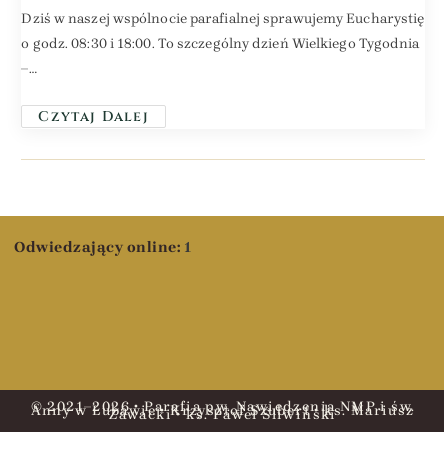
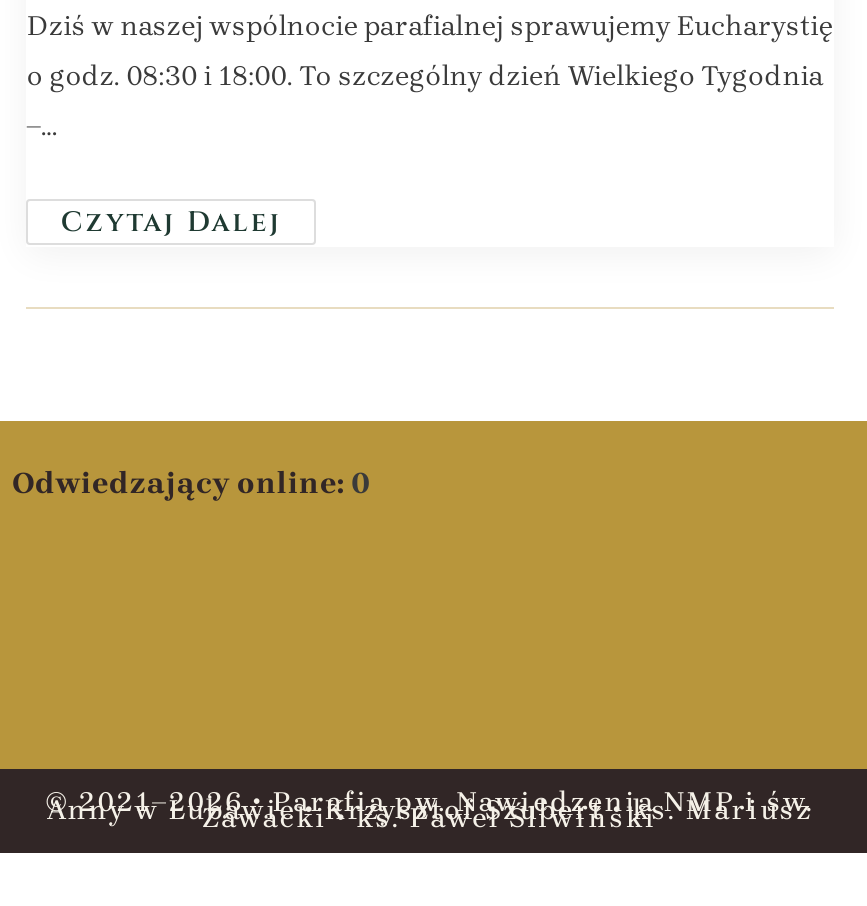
- Odwiedzający online: 1
+ Odwiedzający online: 0
